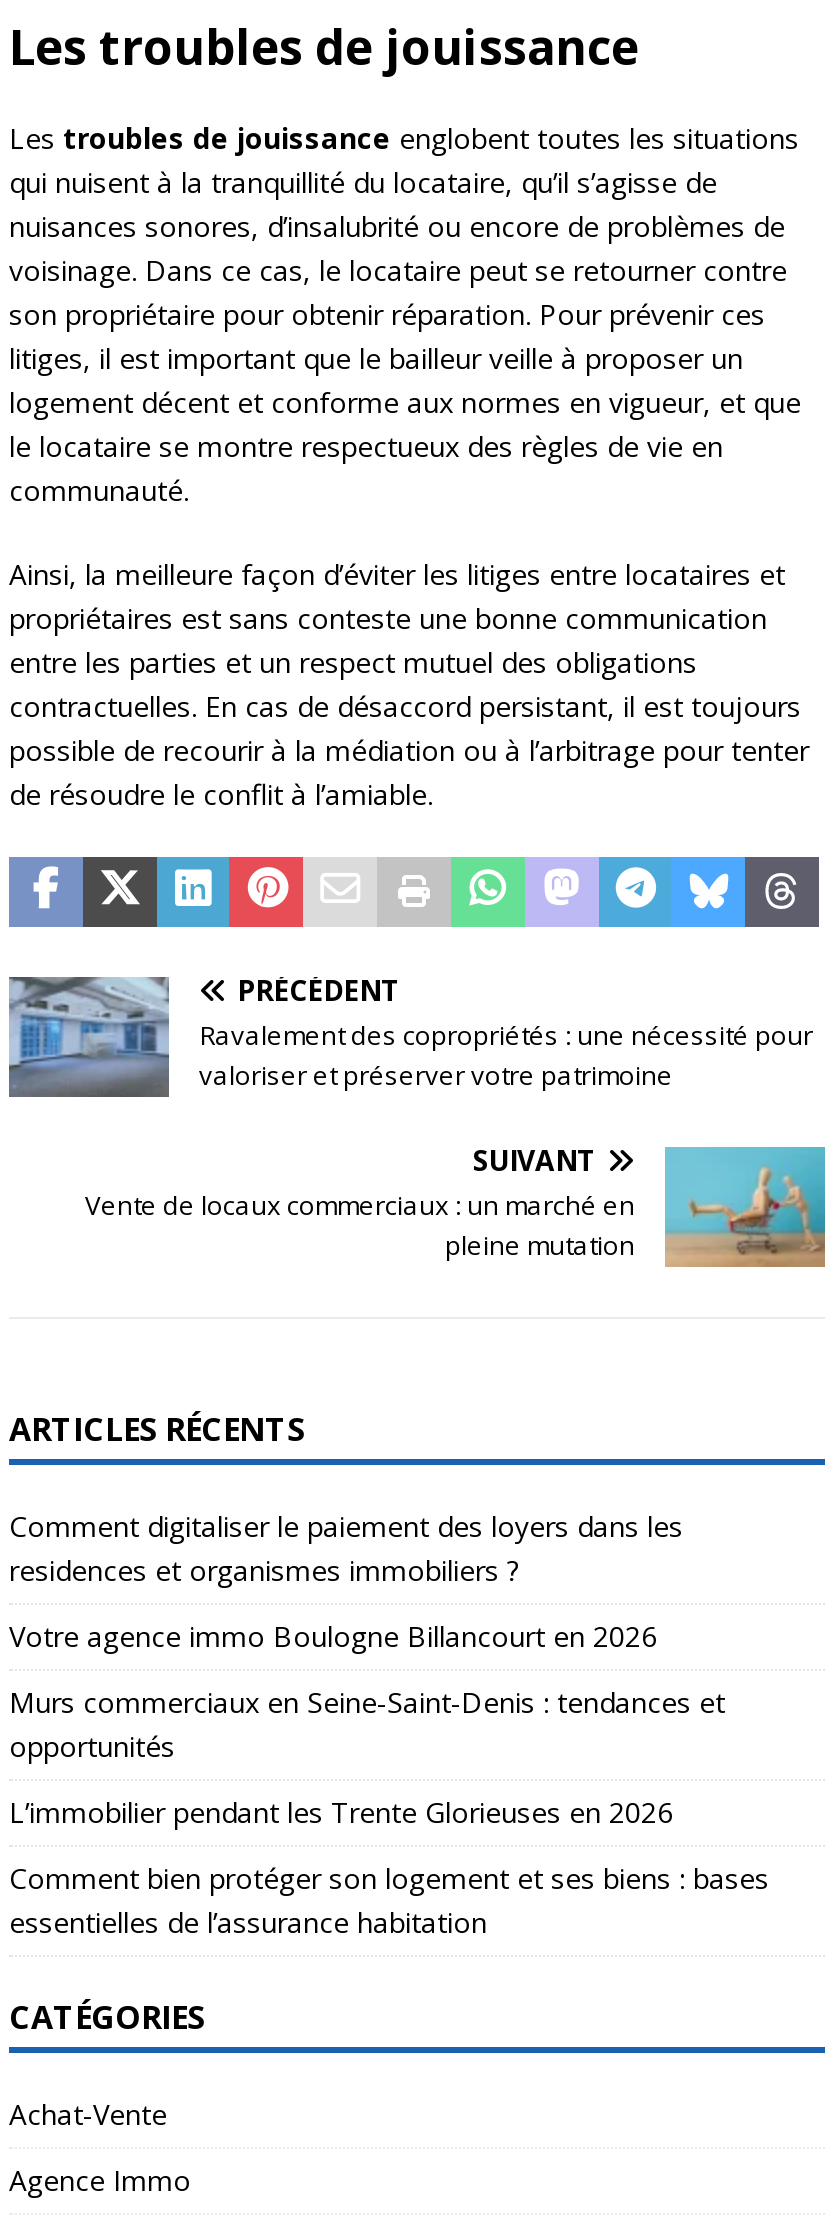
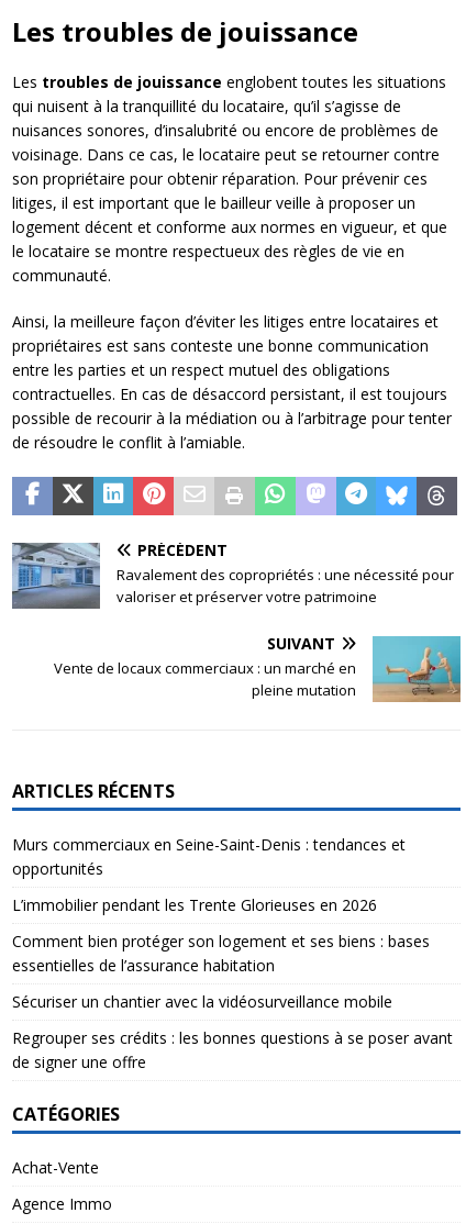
- Comment digitaliser le paiement des loyers dans les
- residences et organismes immobiliers ?
- Votre agence immo Boulogne Billancourt en 2026

moved up: Murs commerciaux en Seine-Saint-Denis : tendances et | opportunités | L’immobilier pendant les Trente Glorieuses en 2026 | Comment bien protéger son logement et ses biens : bases | essentielles de l’assurance habitation

+ Sécuriser un chantier avec la vidéosurveillance mobile
+ Regrouper ses crédits : les bonnes questions à se poser avant
+ de signer une offre
